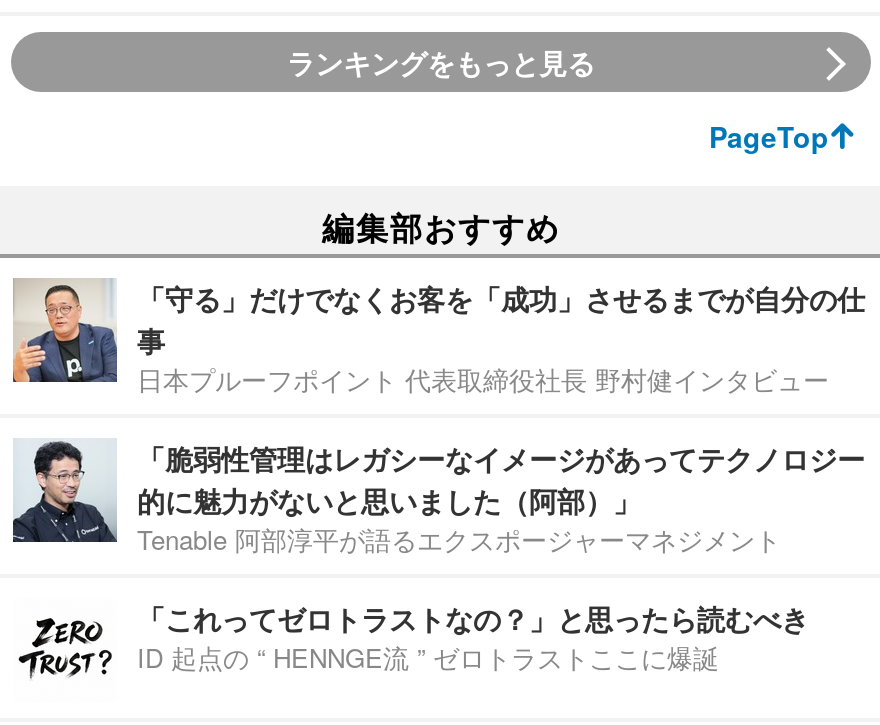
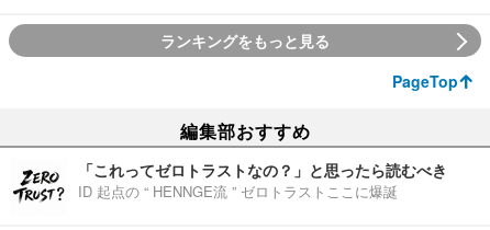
- [image]
- 「守る」だけでなくお客を「成功」させるまでが自分の仕
- 事
- 日本プルーフポイント 代表取締役社長 野村健インタビュー
- 「脆弱性管理はレガシーなイメージがあってテクノロジー
- 的に魅力がないと思いました（阿部）」
- Tenable 阿部淳平が語るエクスポージャーマネジメント

- [image]
